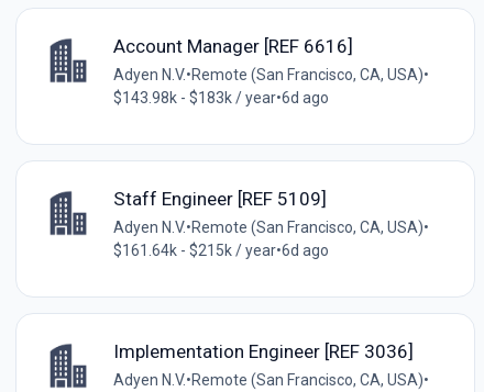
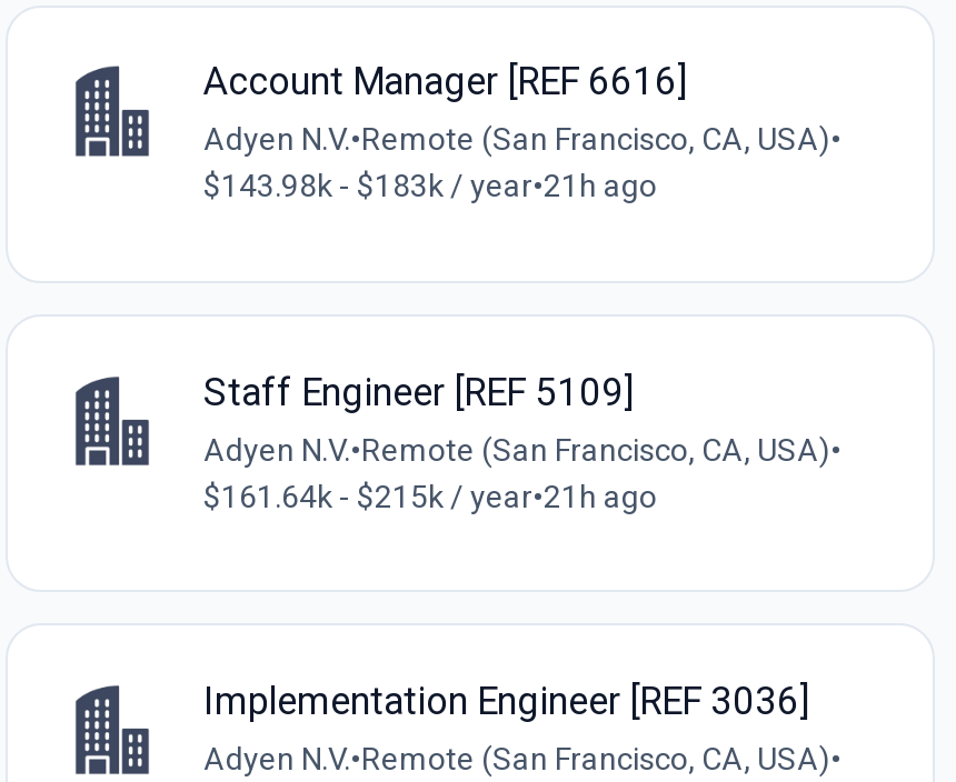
- $143.98k - $183k / year•6d ago
+ $143.98k - $183k / year•21h ago

- $161.64k - $215k / year•6d ago
+ $161.64k - $215k / year•21h ago
